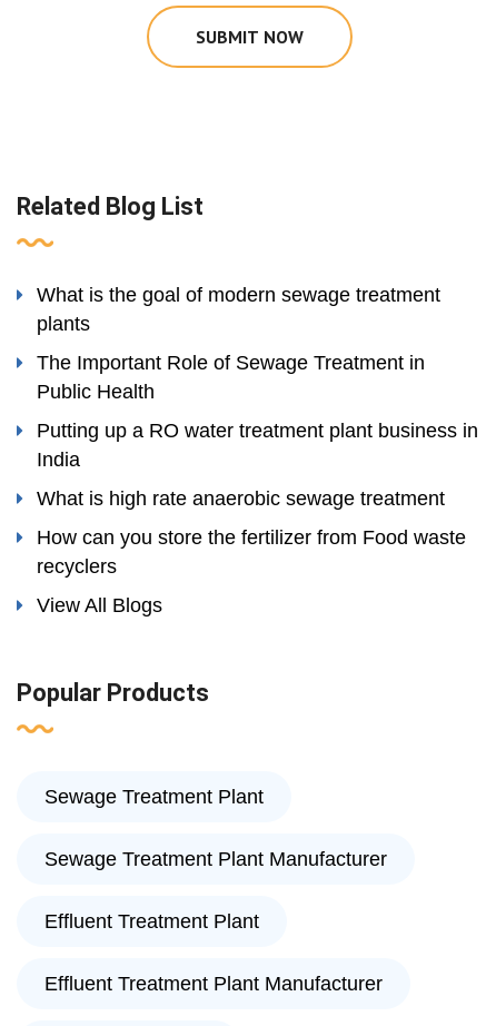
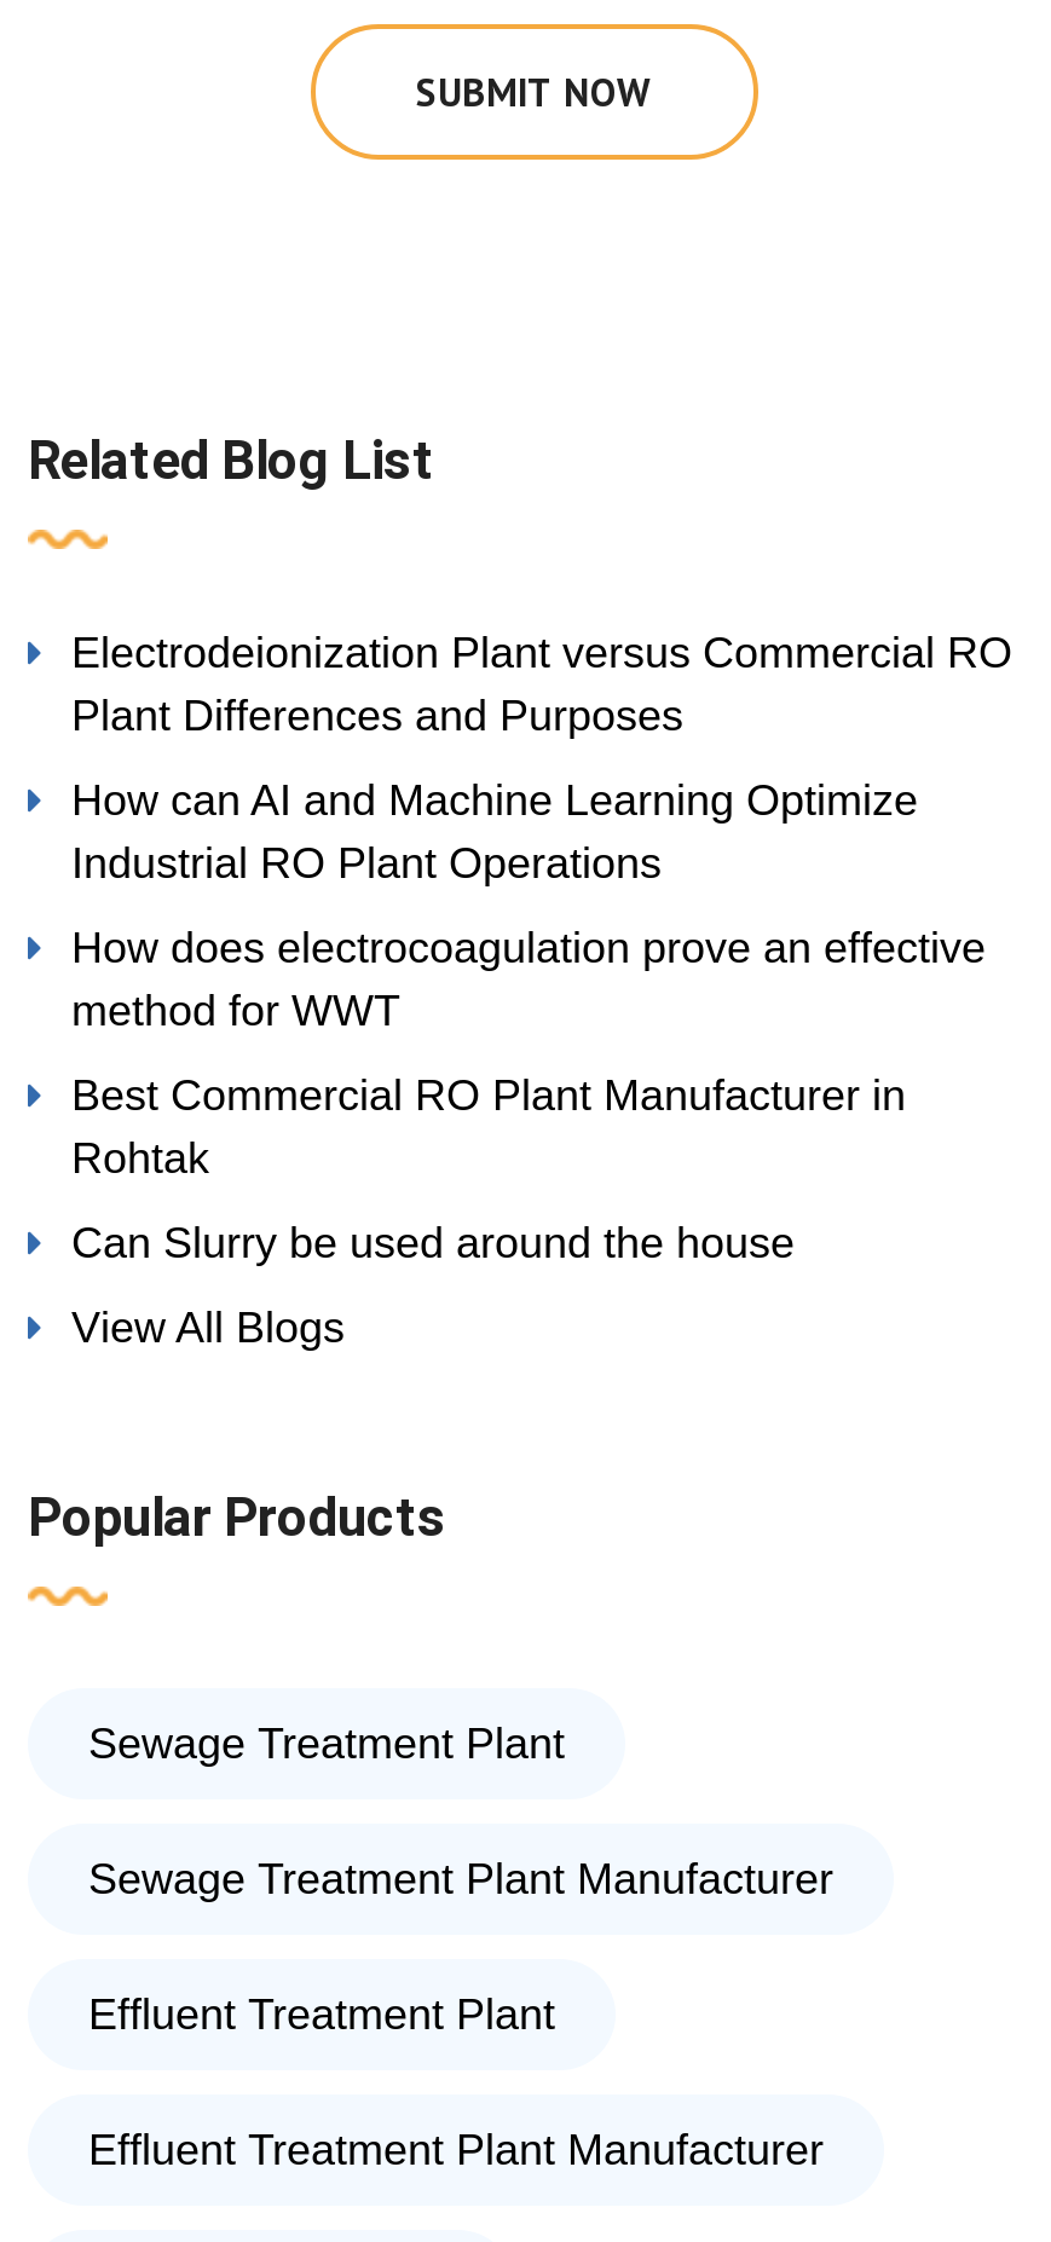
- What is the goal of modern sewage treatment
- plants
+ Electrodeionization Plant versus Commercial RO
+ Plant Differences and Purposes

- The Important Role of Sewage Treatment in
- Public Health
+ How can AI and Machine Learning Optimize
+ Industrial RO Plant Operations

- Putting up a RO water treatment plant business in
- India
+ How does electrocoagulation prove an effective
+ method for WWT

- What is high rate anaerobic sewage treatment
+ Best Commercial RO Plant Manufacturer in
+ Rohtak

- How can you store the fertilizer from Food waste
- recyclers
+ Can Slurry be used around the house
